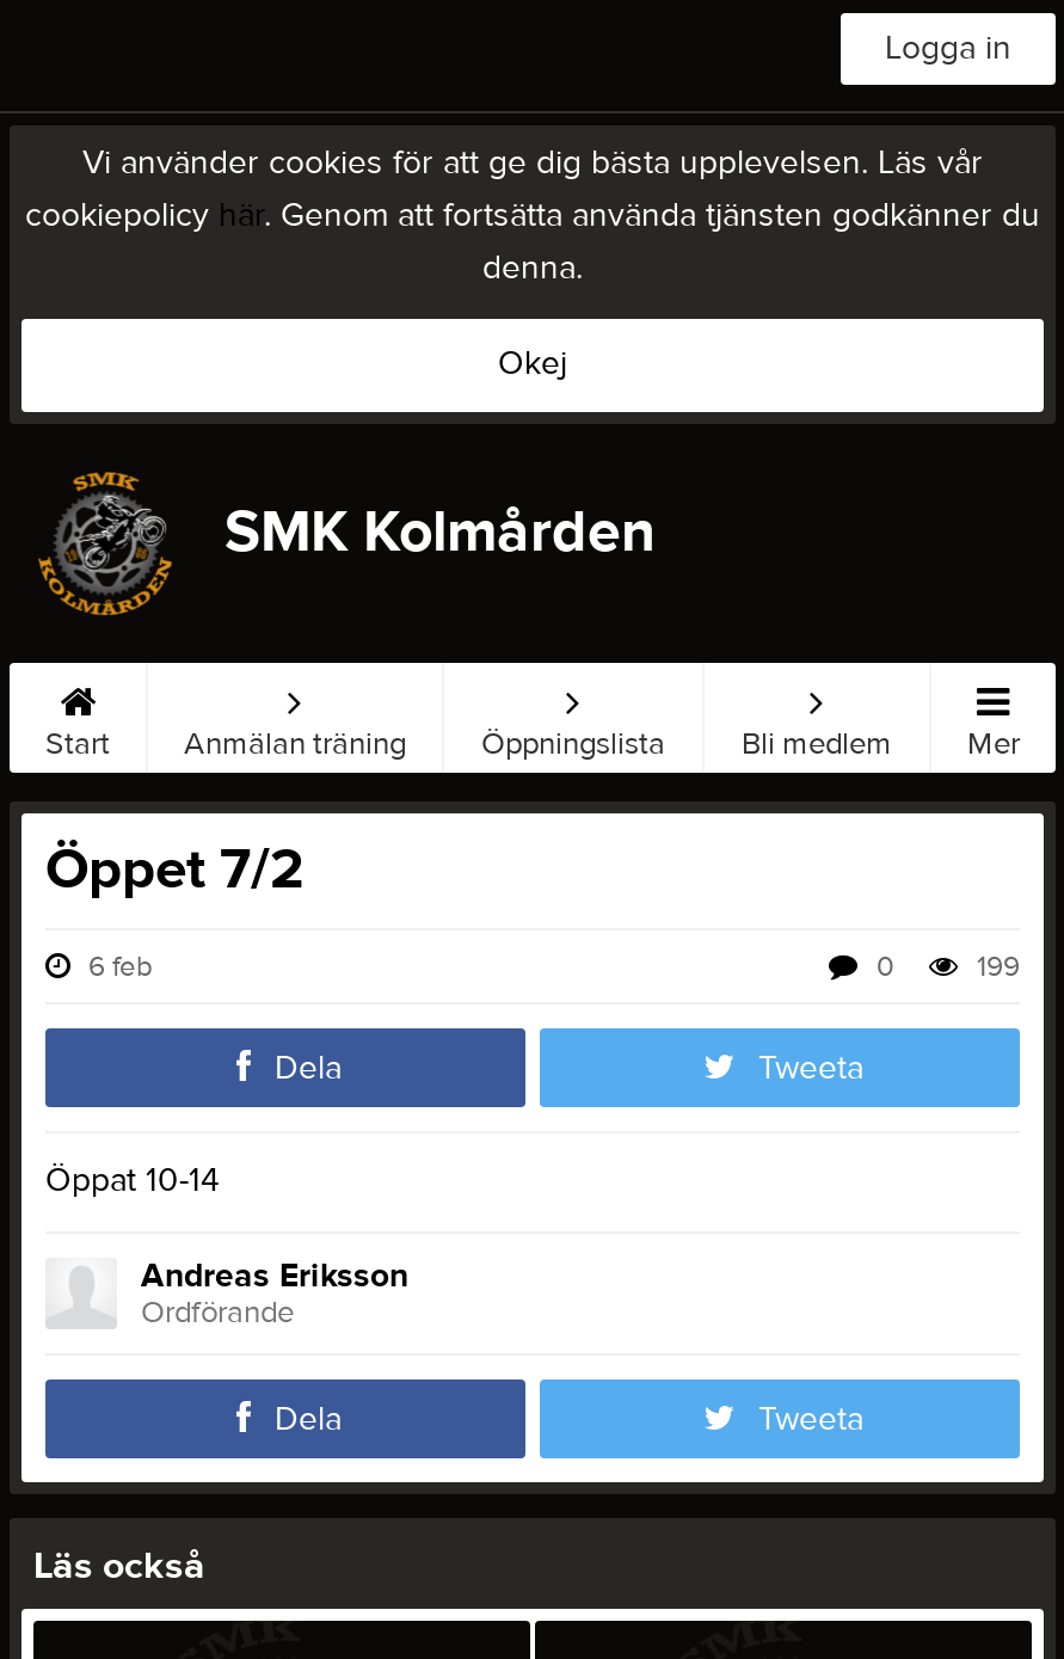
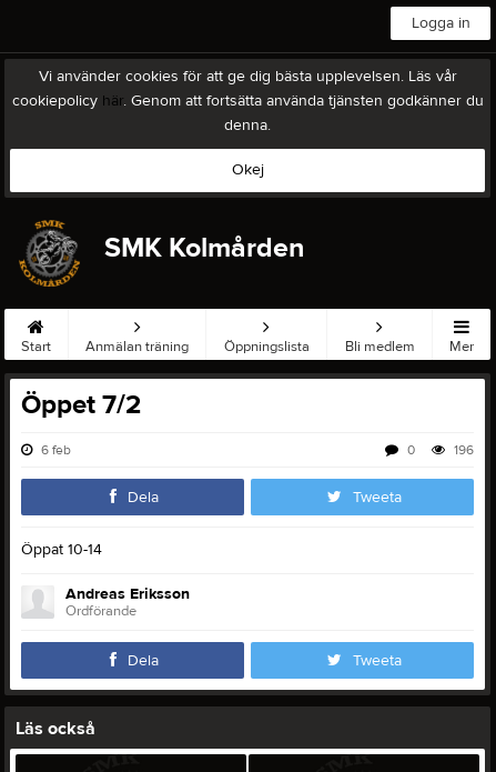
- 0 199
+ 0 196
